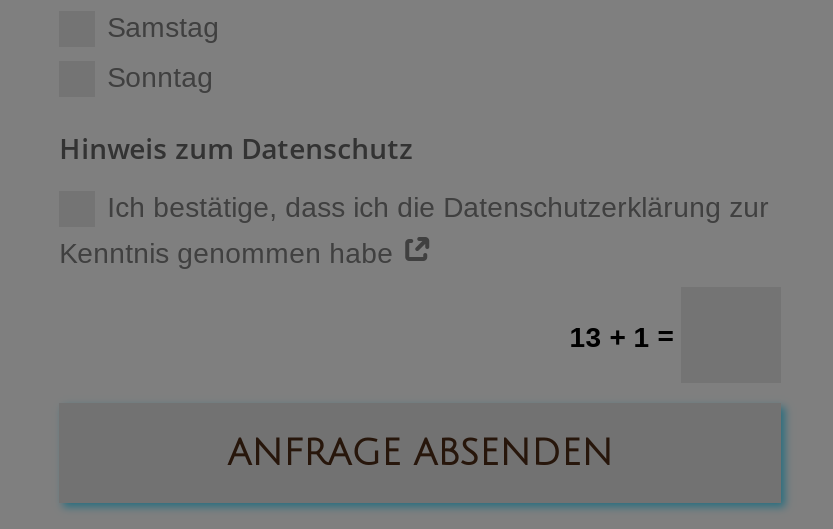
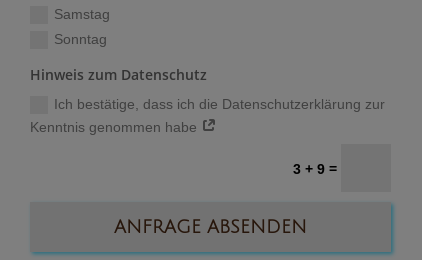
- 13 + 1 =
+ 3 + 9 =
